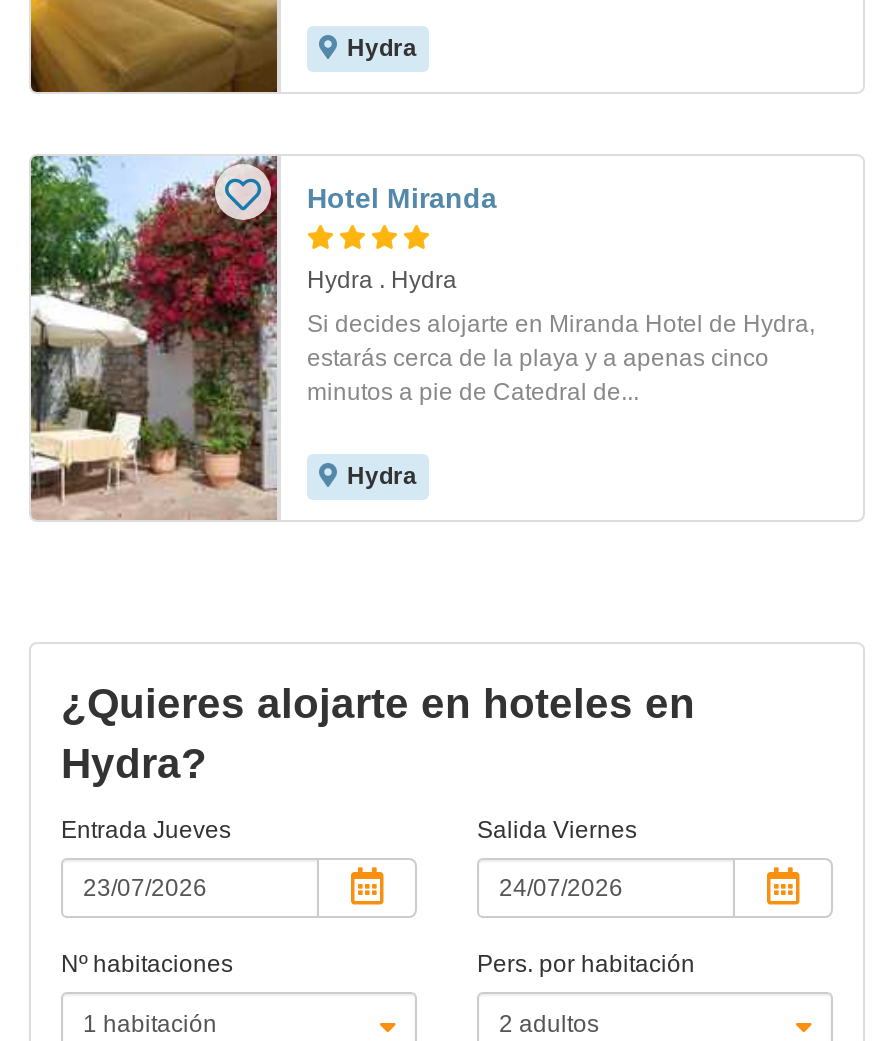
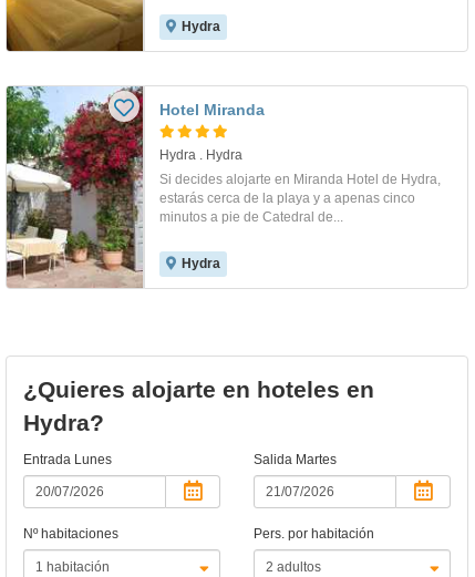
- Entrada Jueves
+ Entrada Lunes

- Salida Viernes
+ Salida Martes
